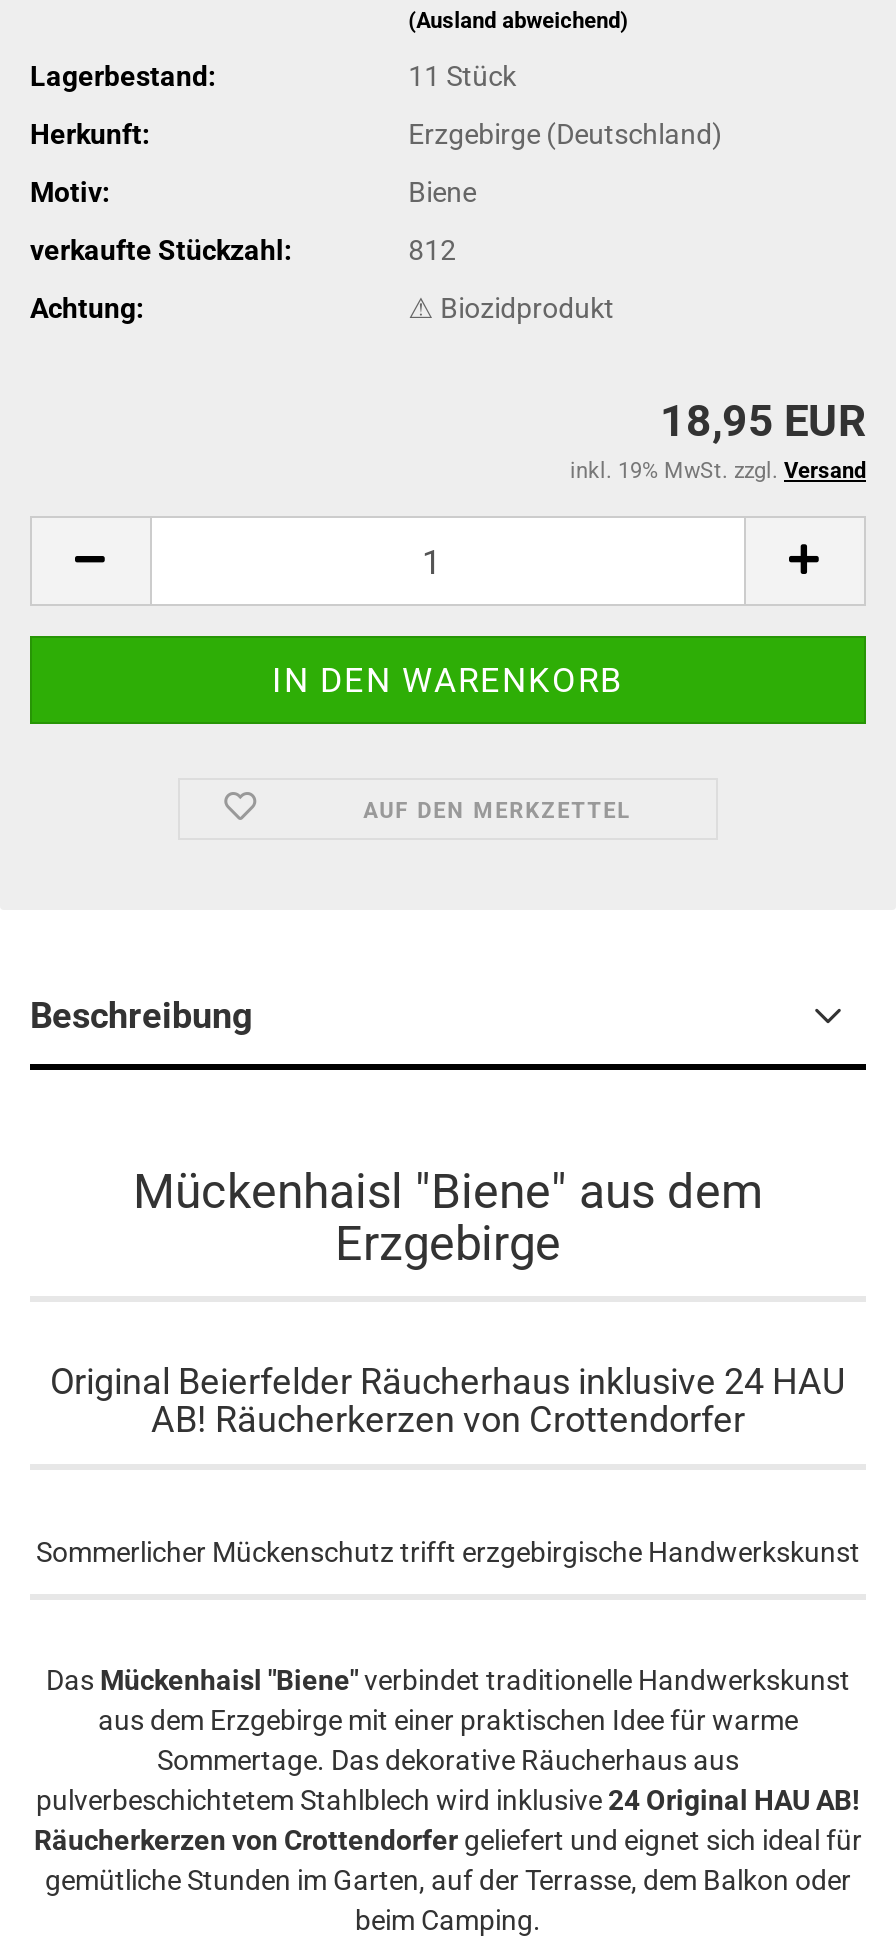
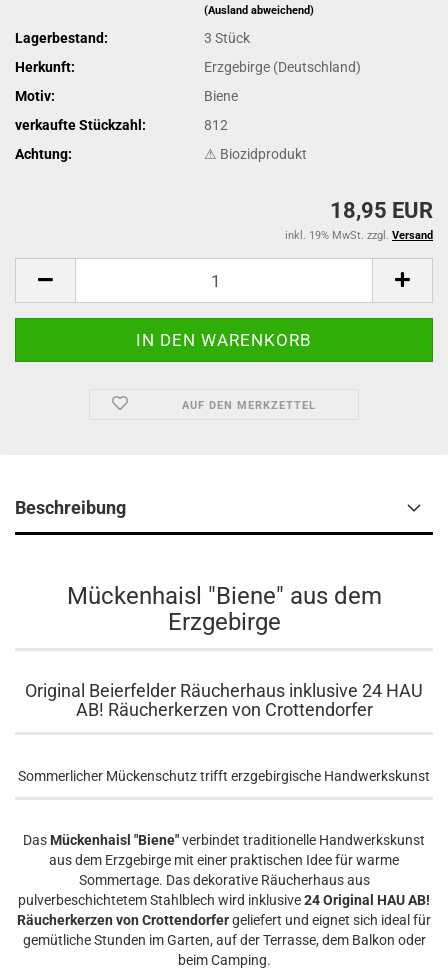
- 11 Stück
+ 3 Stück
